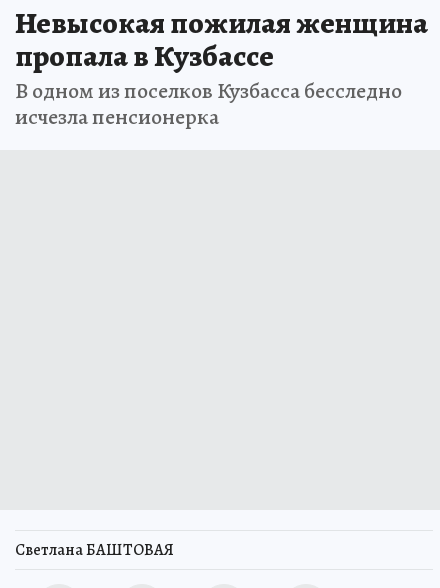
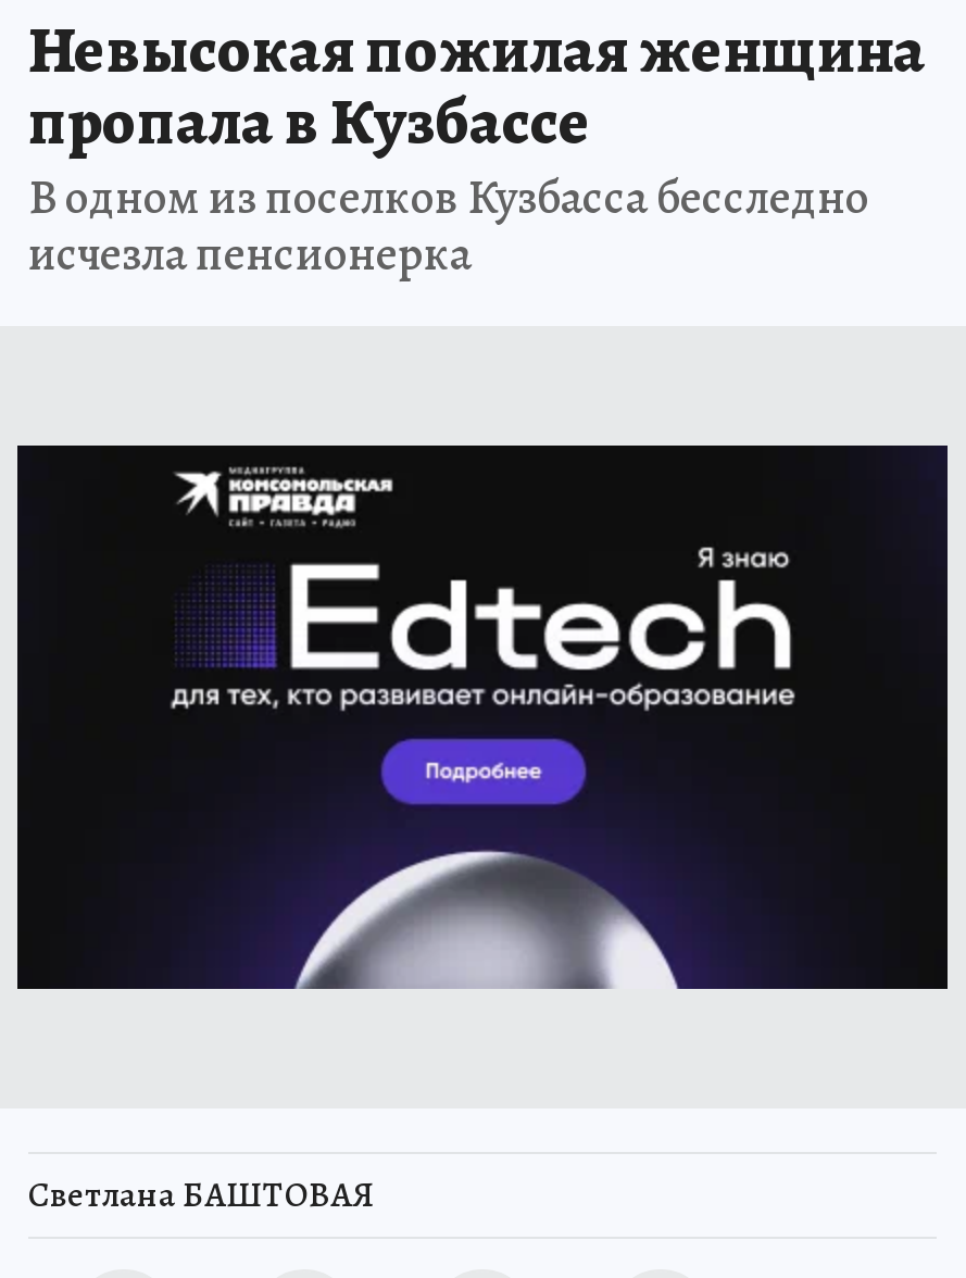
+ [image]
